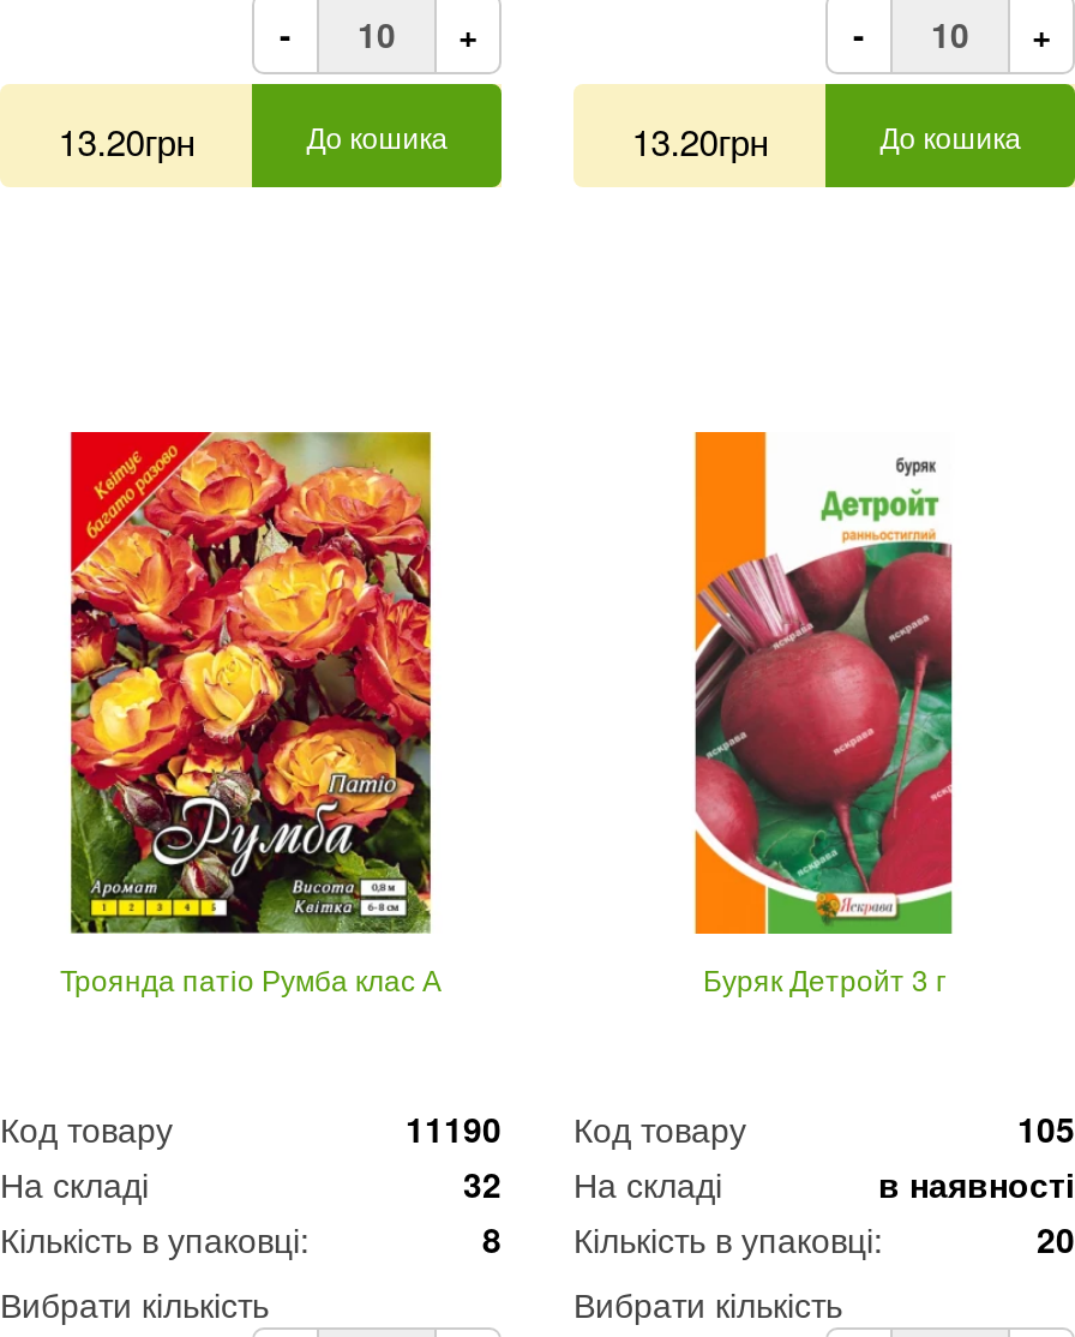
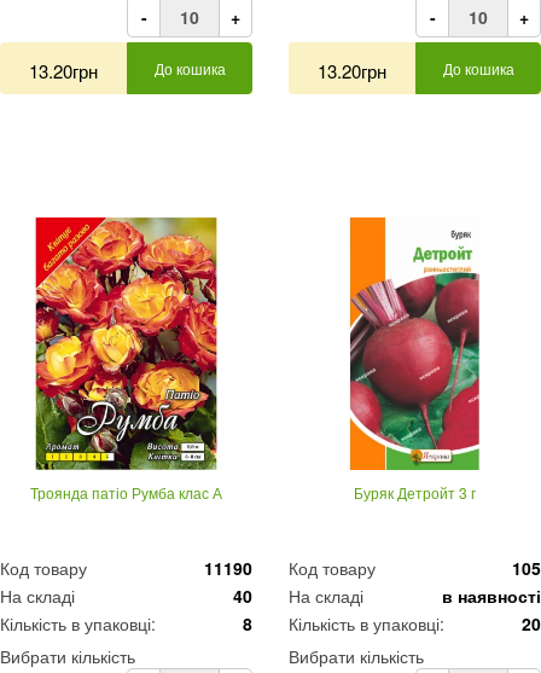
- 32 На складі
+ 40 На складі
